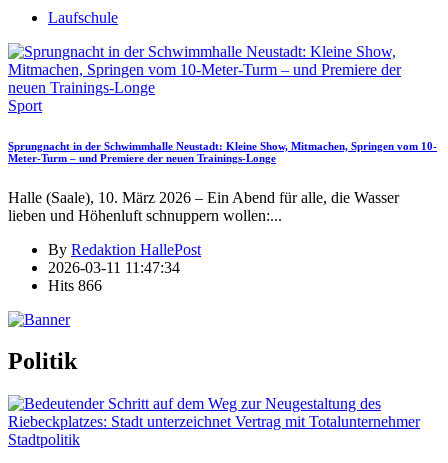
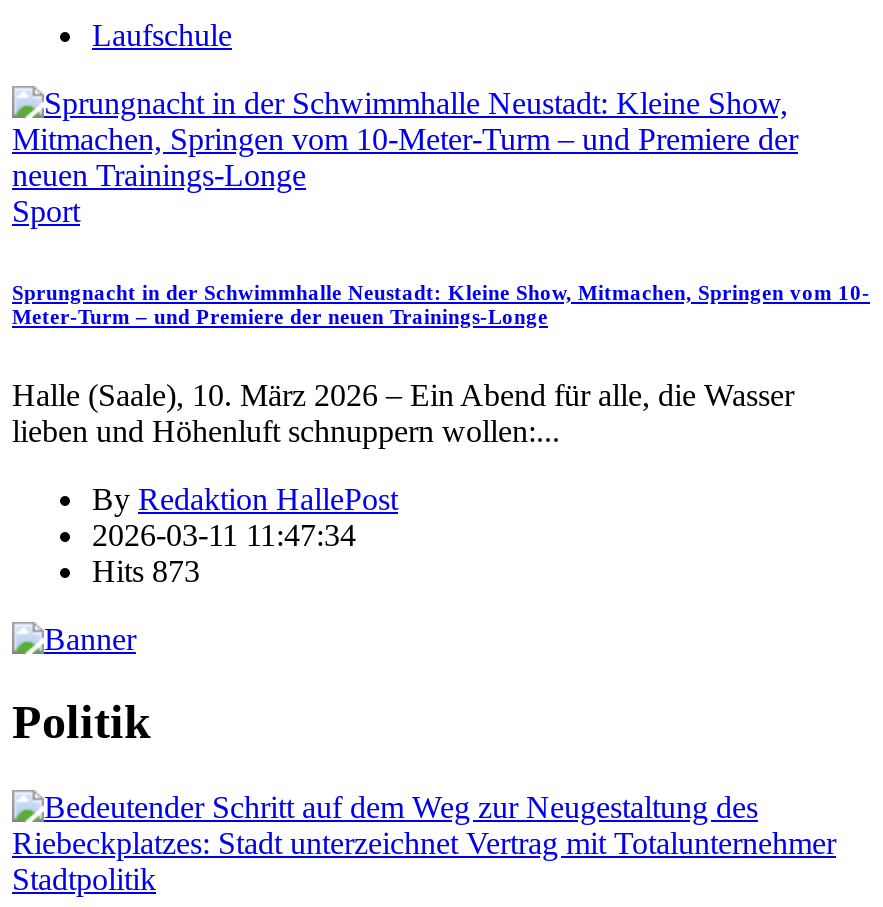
- Hits 866
+ Hits 873
